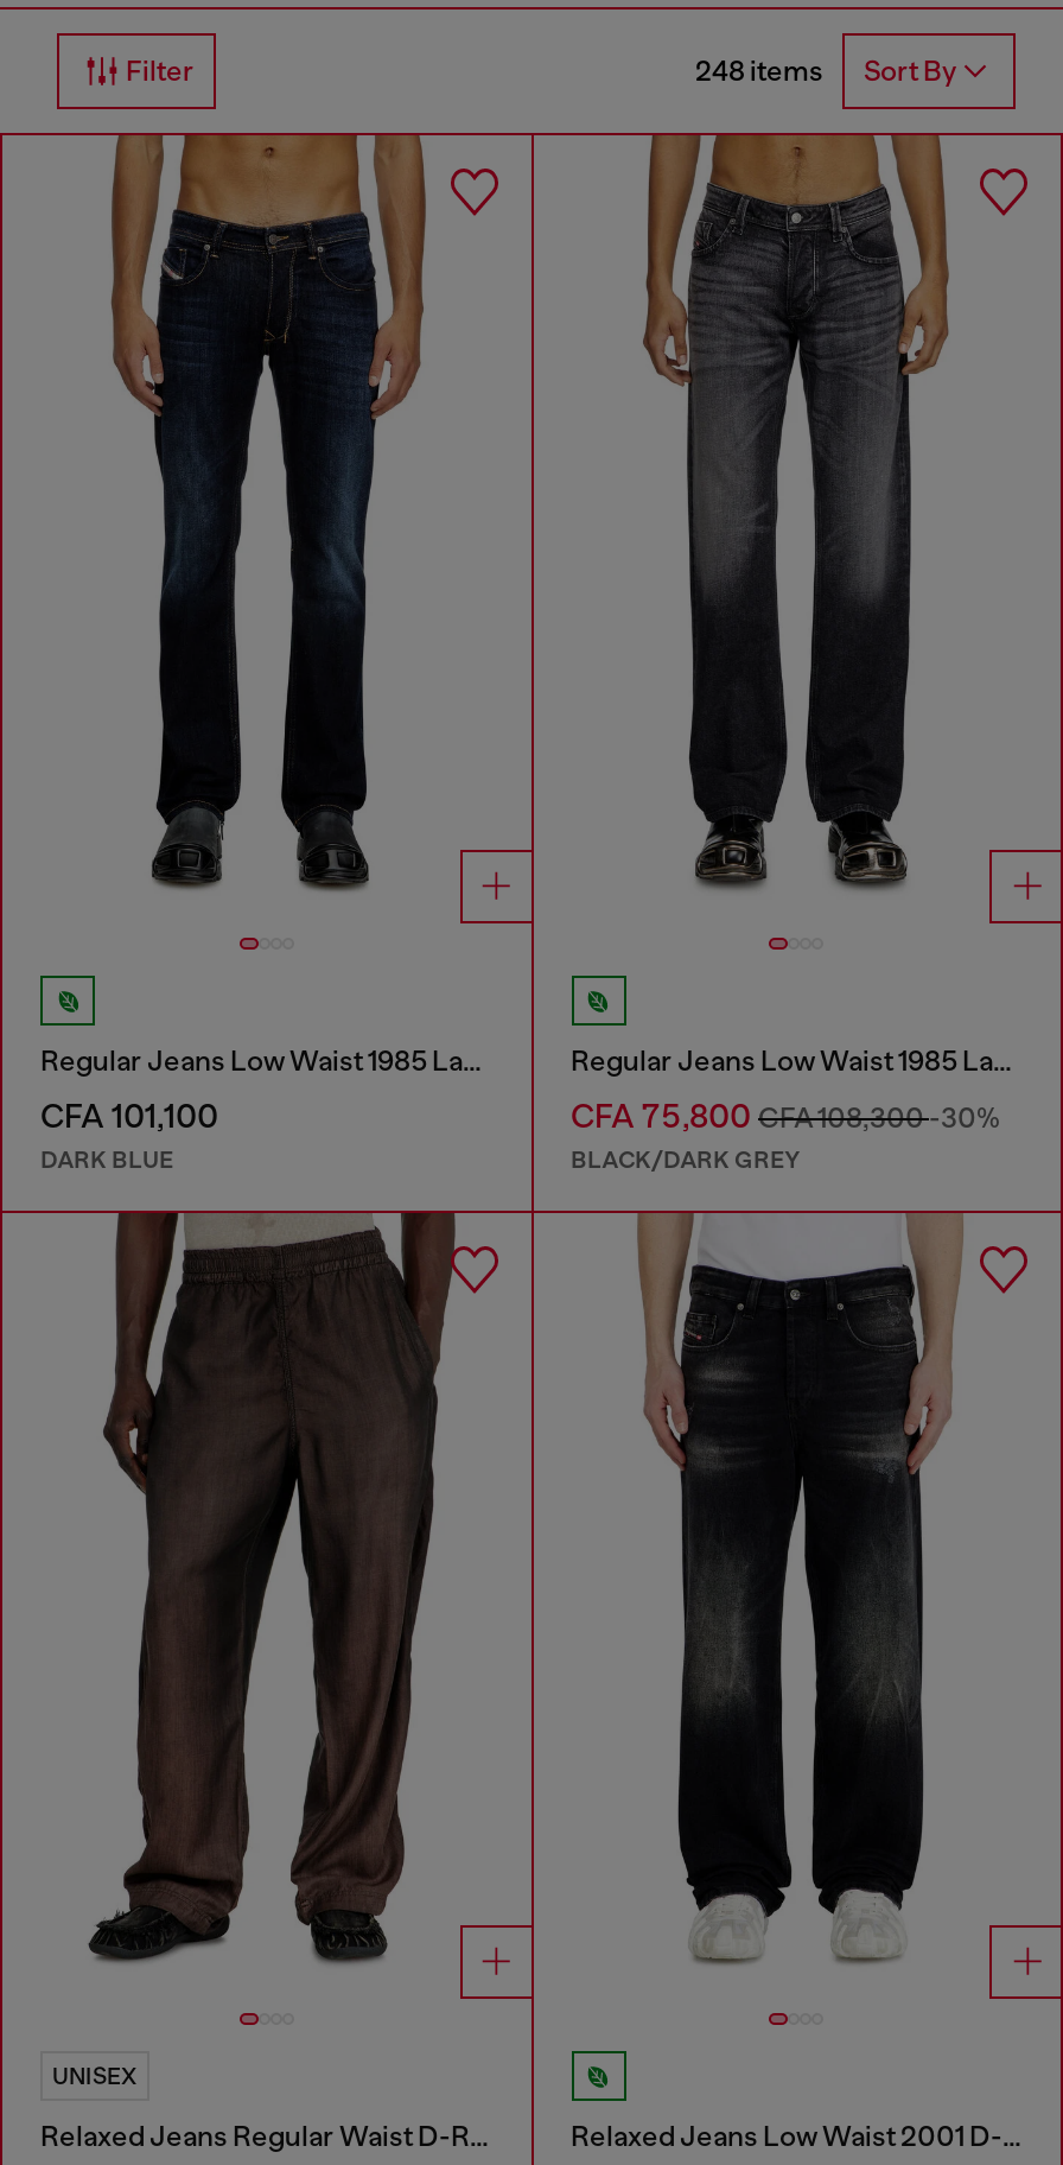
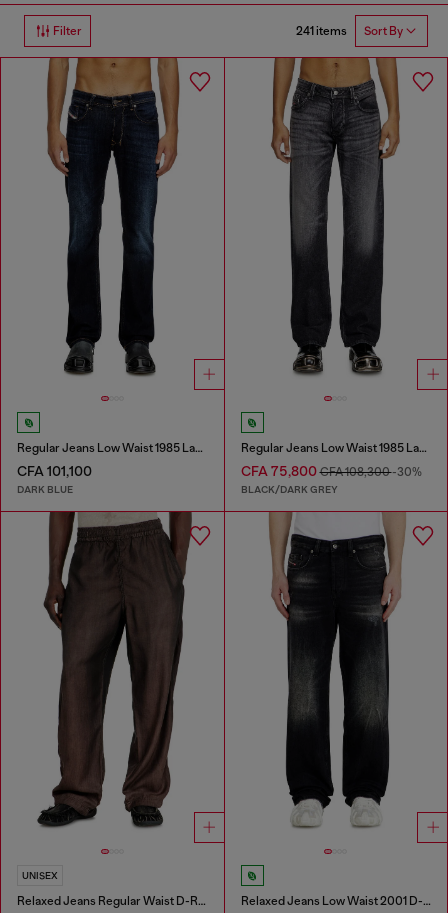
- 248 items Sort By
+ 241 items Sort By
